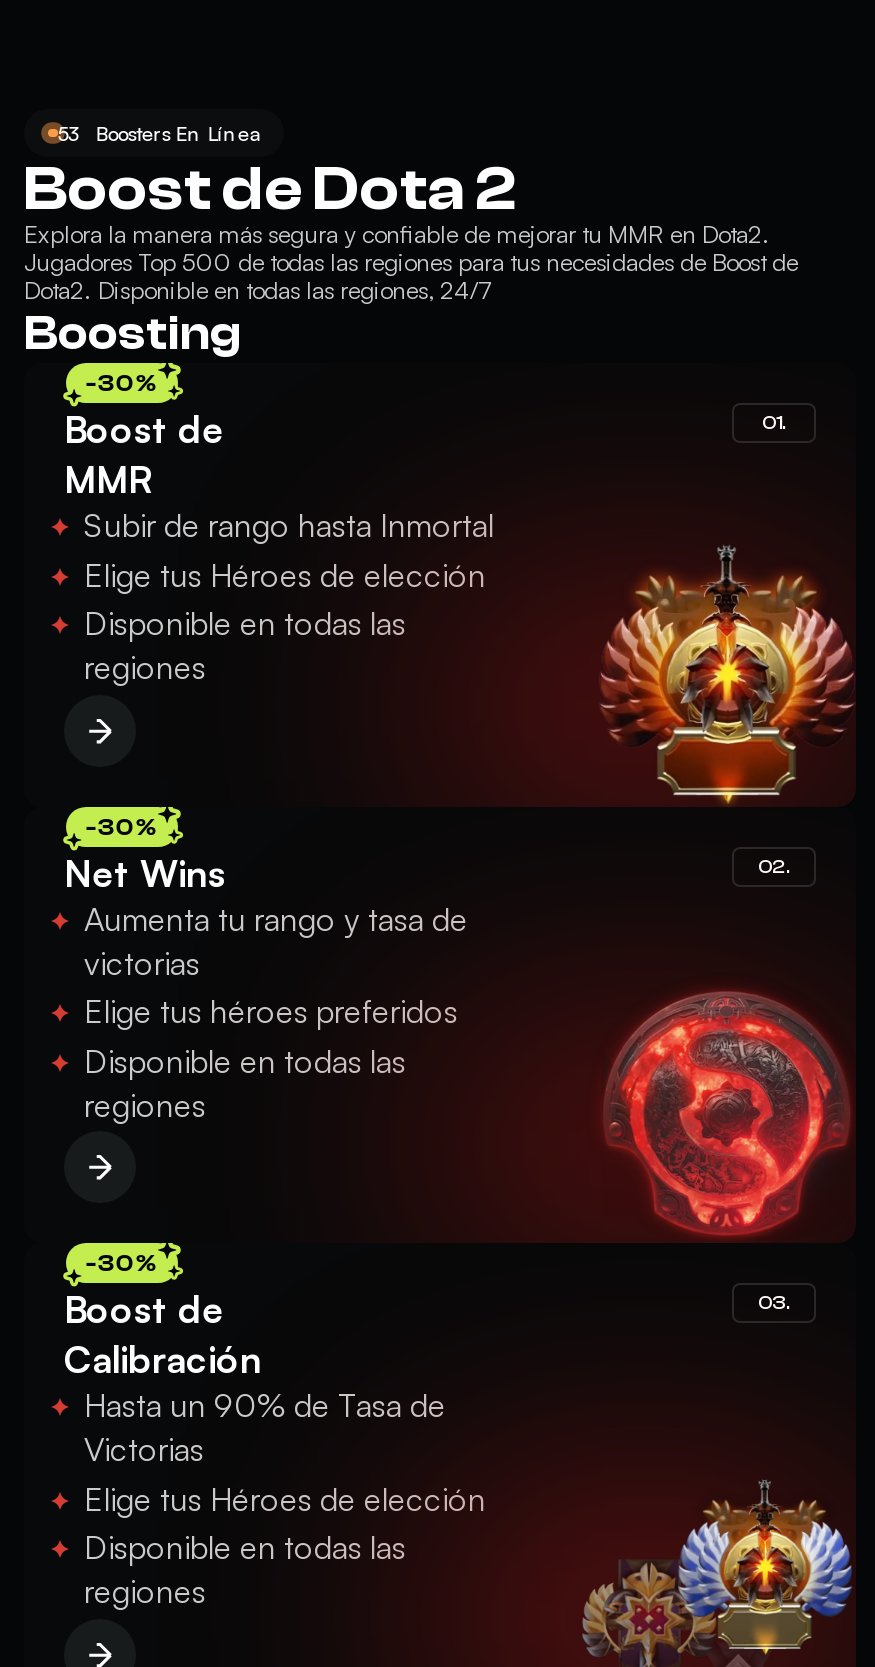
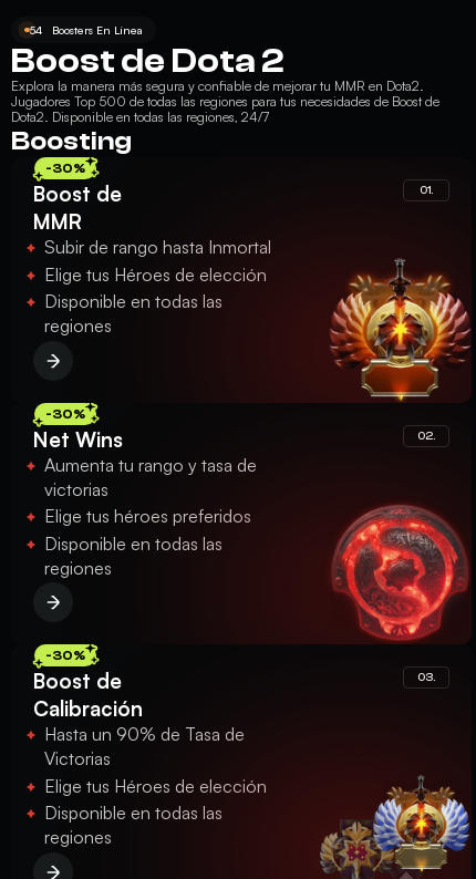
- 53 Boosters En Línea
+ 54 Boosters En Línea
